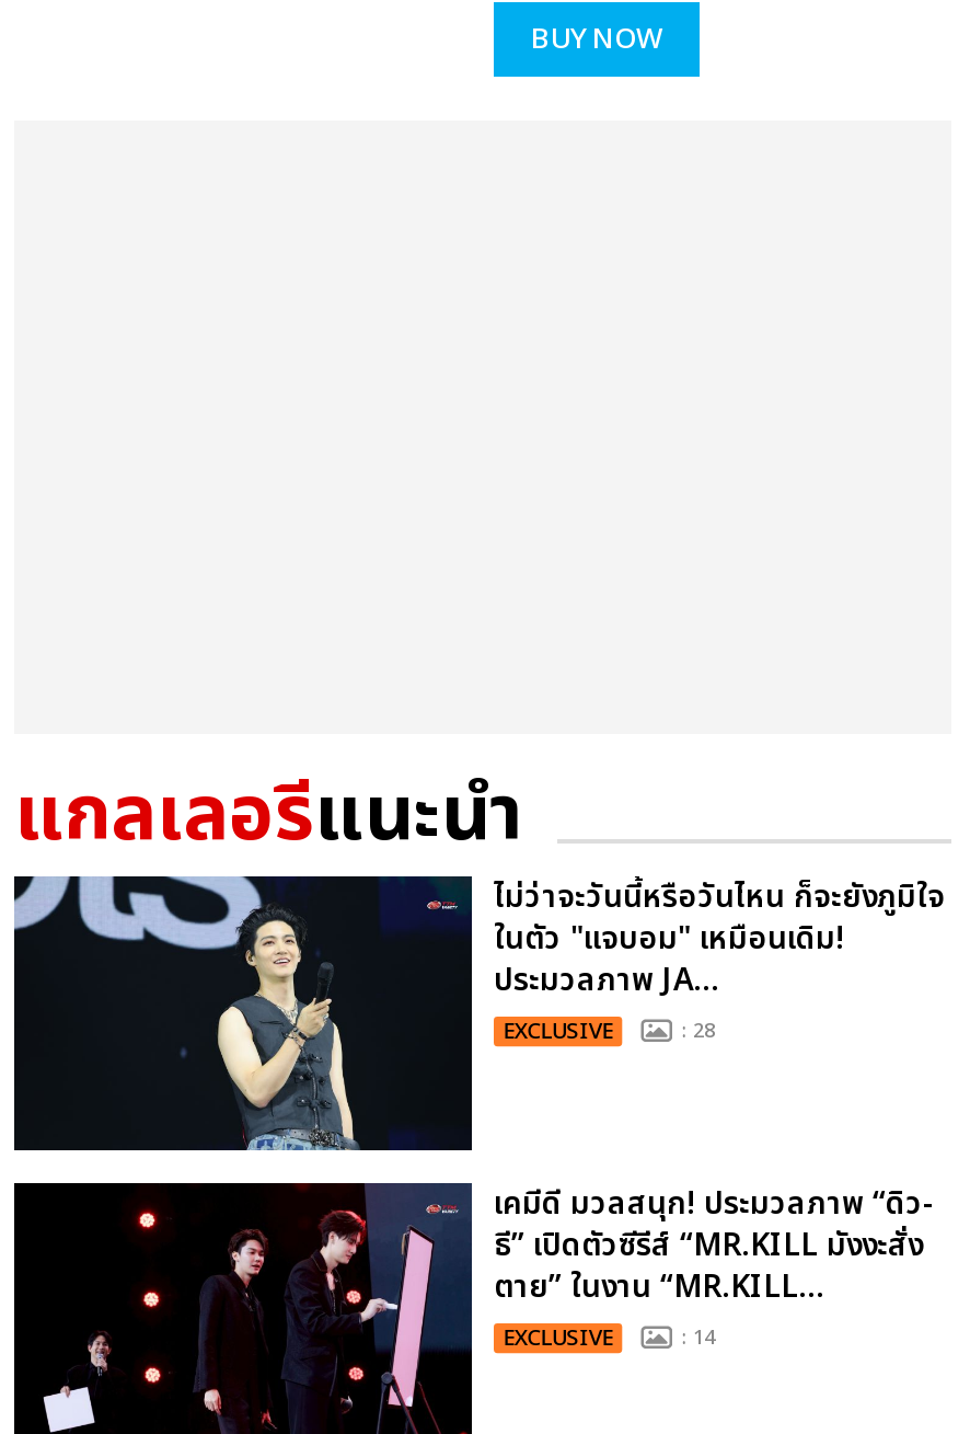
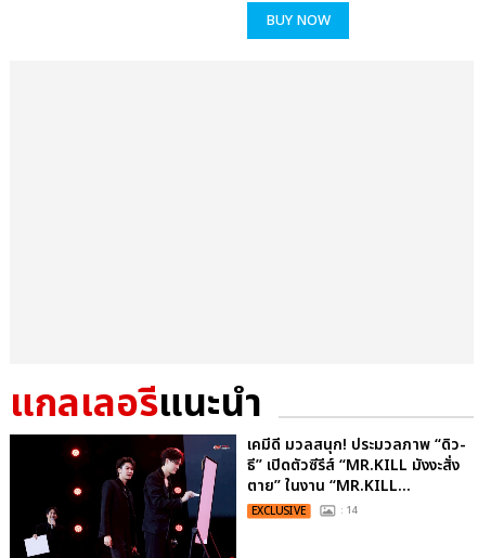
- [image]
- ไม่ว่าจะวันนี้หรือวันไหน ก็จะยังภูมิใจ
- ในตัว "แจบอม" เหมือนเดิม!
- ประมวลภาพ JA...
- EXCLUSIVE
- : 28
